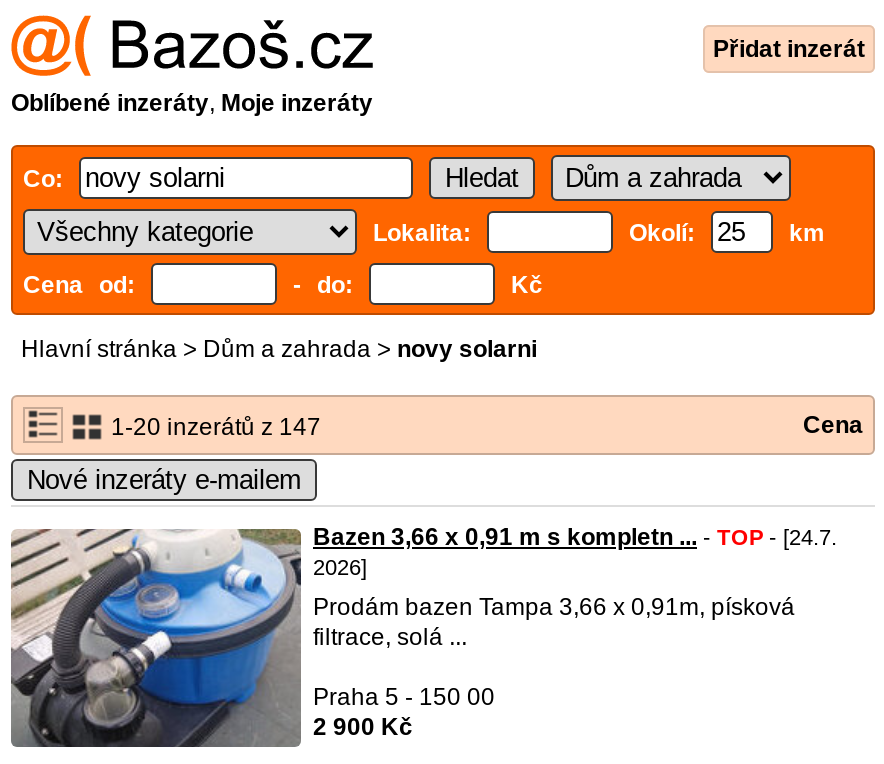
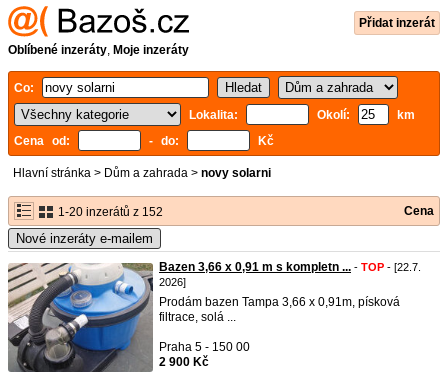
- 1-20 inzerátů z 147
+ 1-20 inzerátů z 152

- Bazen 3,66 x 0,91 m s kompletn ... - TOP - [24.7.
+ Bazen 3,66 x 0,91 m s kompletn ... - TOP - [22.7.
